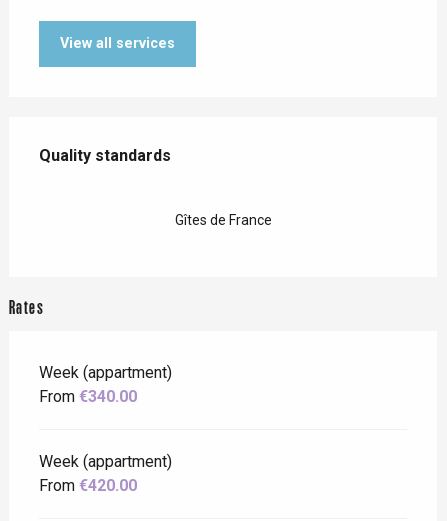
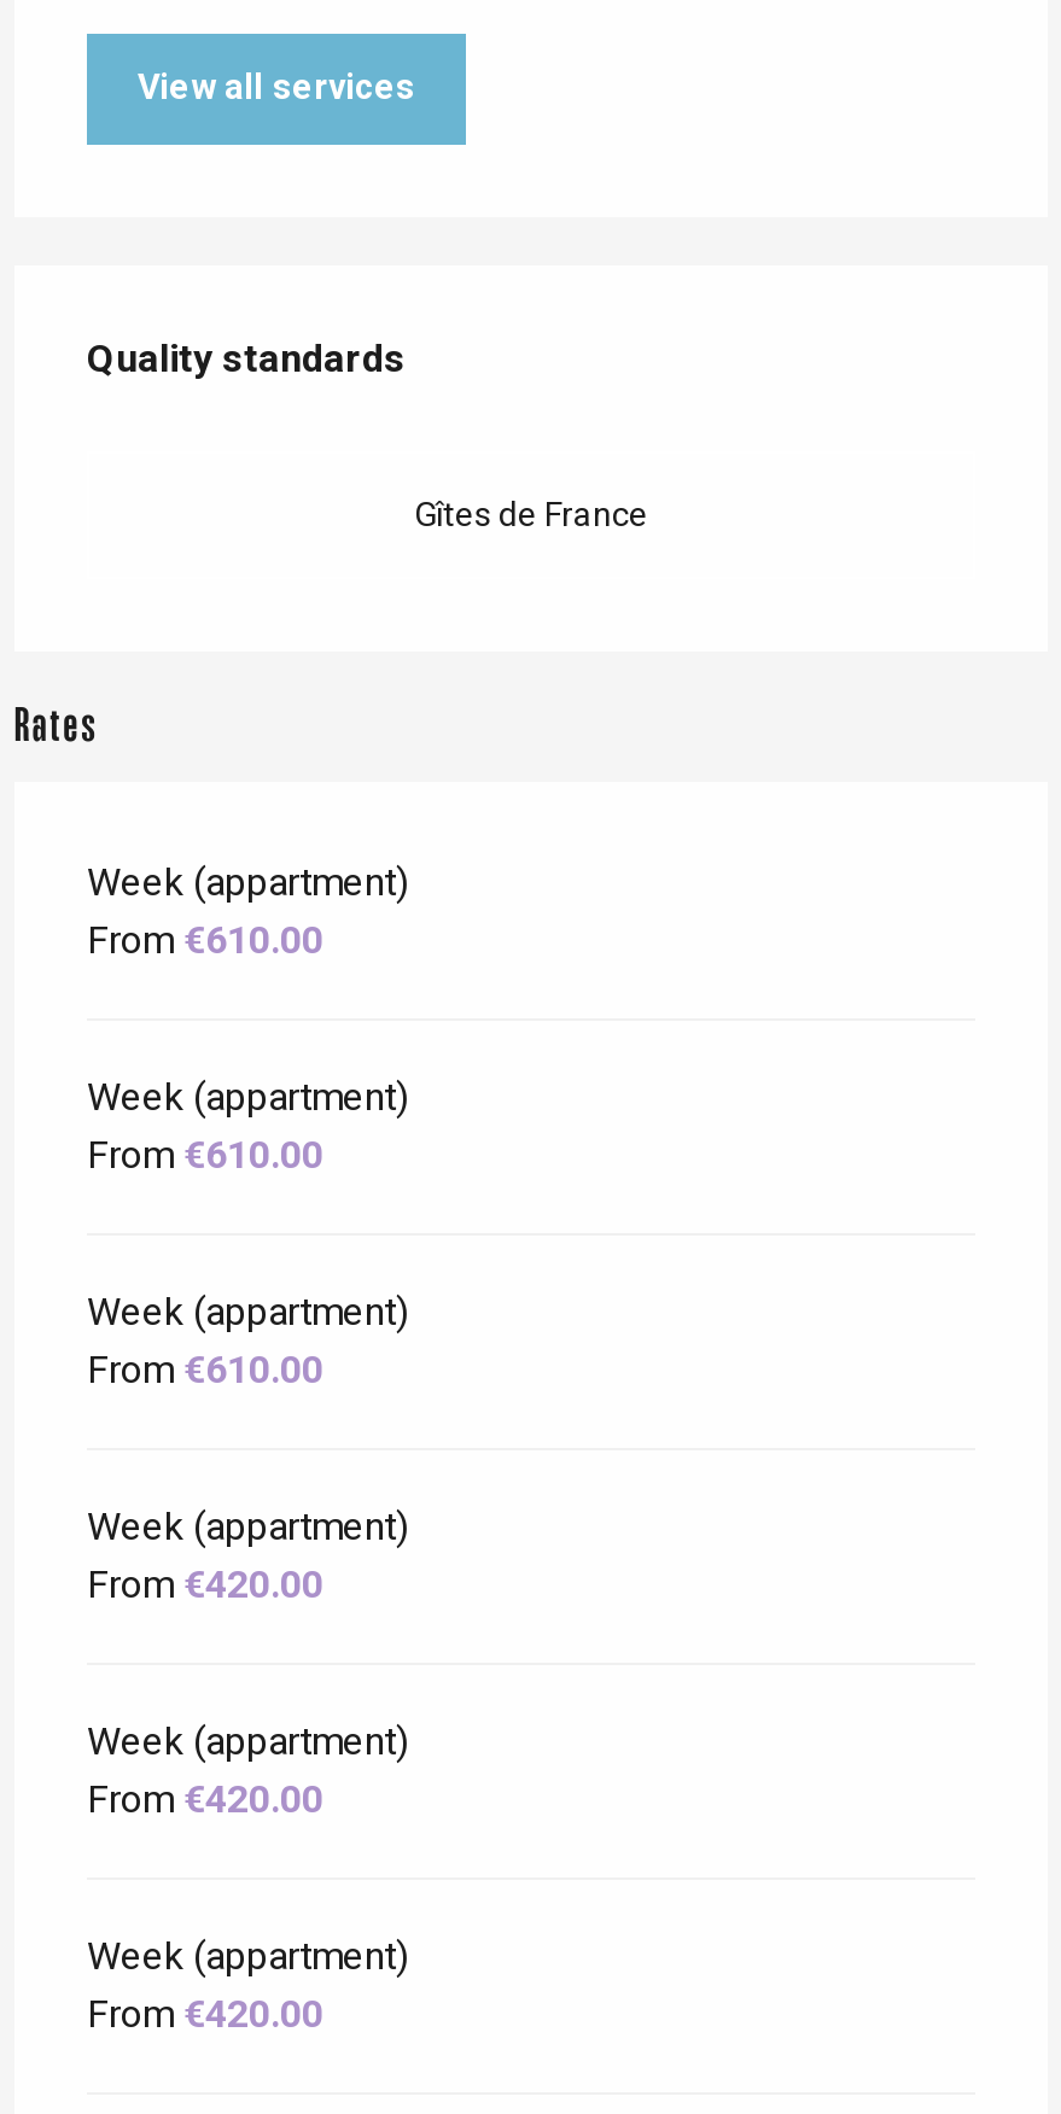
- From €340.00
+ From €610.00
+ Week (appartment)
+ From €610.00
+ Week (appartment)
+ From €610.00
+ Week (appartment)
+ From €420.00
+ Week (appartment)
+ From €420.00
